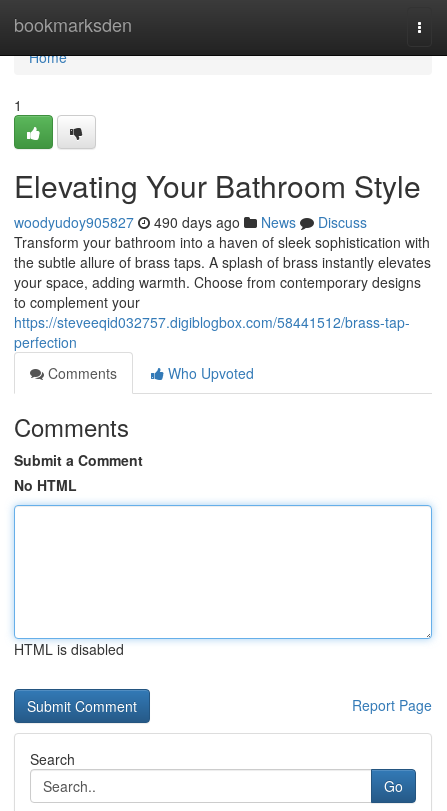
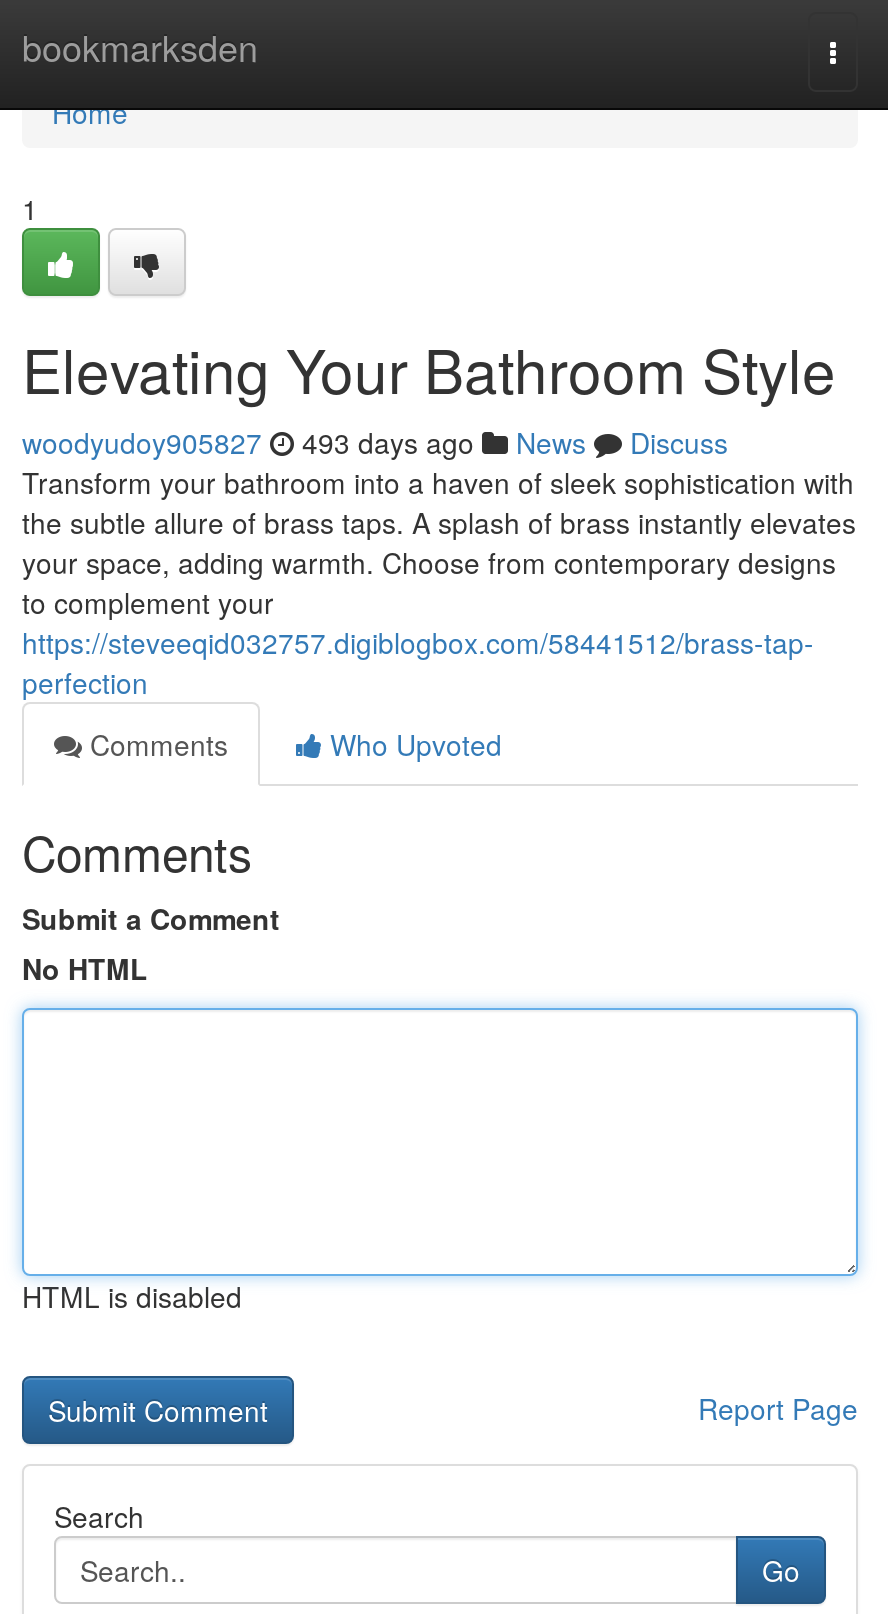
- woodyudoy905827 490 days ago News Discuss
+ woodyudoy905827 493 days ago News Discuss
